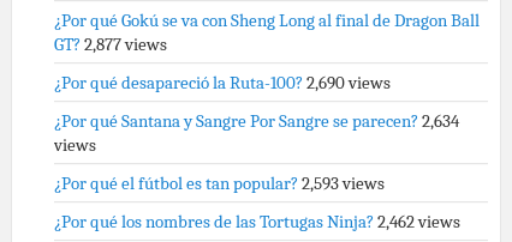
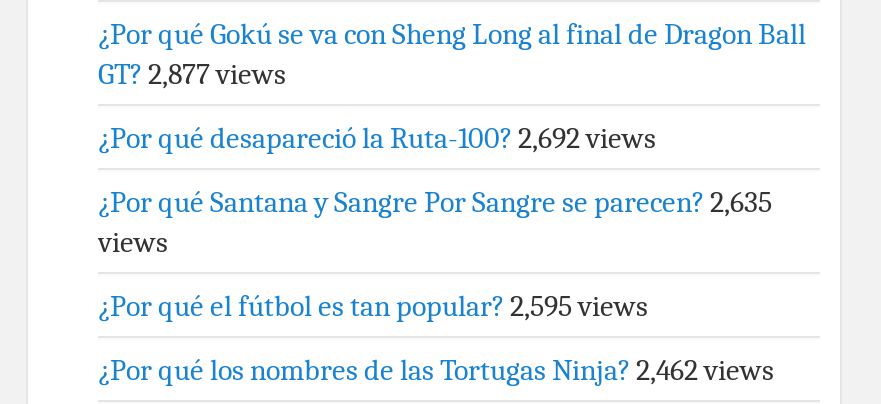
- ¿Por qué desapareció la Ruta-100? 2,690 views
+ ¿Por qué desapareció la Ruta-100? 2,692 views

- ¿Por qué Santana y Sangre Por Sangre se parecen? 2,634
+ ¿Por qué Santana y Sangre Por Sangre se parecen? 2,635

- ¿Por qué el fútbol es tan popular? 2,593 views
+ ¿Por qué el fútbol es tan popular? 2,595 views
